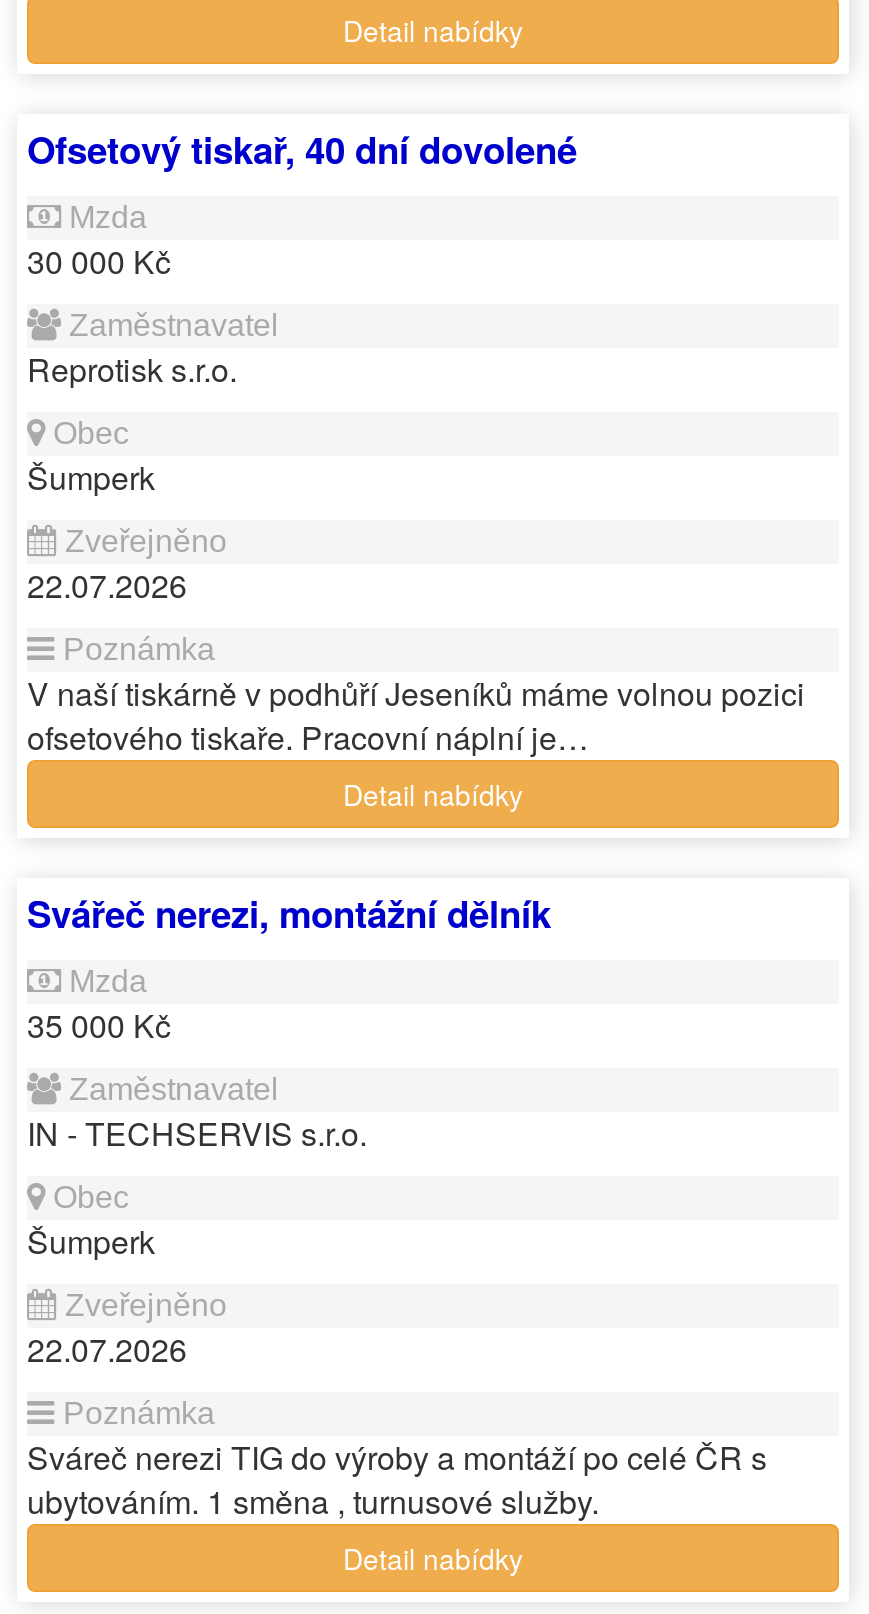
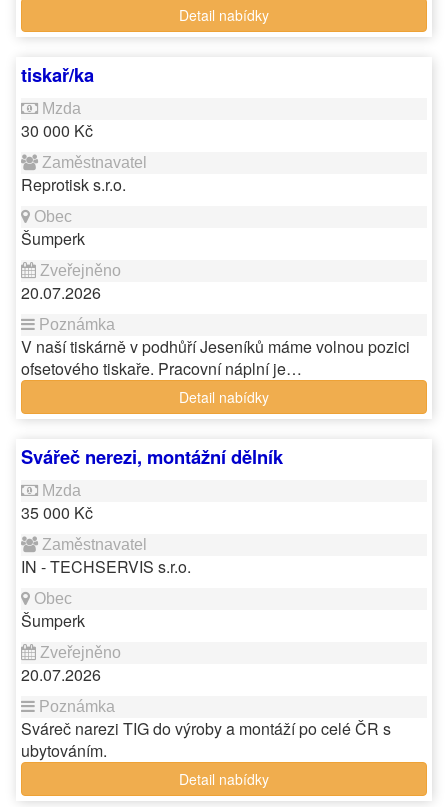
- Ofsetový tiskař, 40 dní dovolené
+ tiskař/ka

- 22.07.2026
+ 20.07.2026

- 22.07.2026
+ 20.07.2026

- Sváreč nerezi TIG do výroby a montáží po celé ČR s
- ubytováním. 1 směna , turnusové služby.
+ Sváreč narezi TIG do výroby a montáží po celé ČR s
+ ubytováním.
